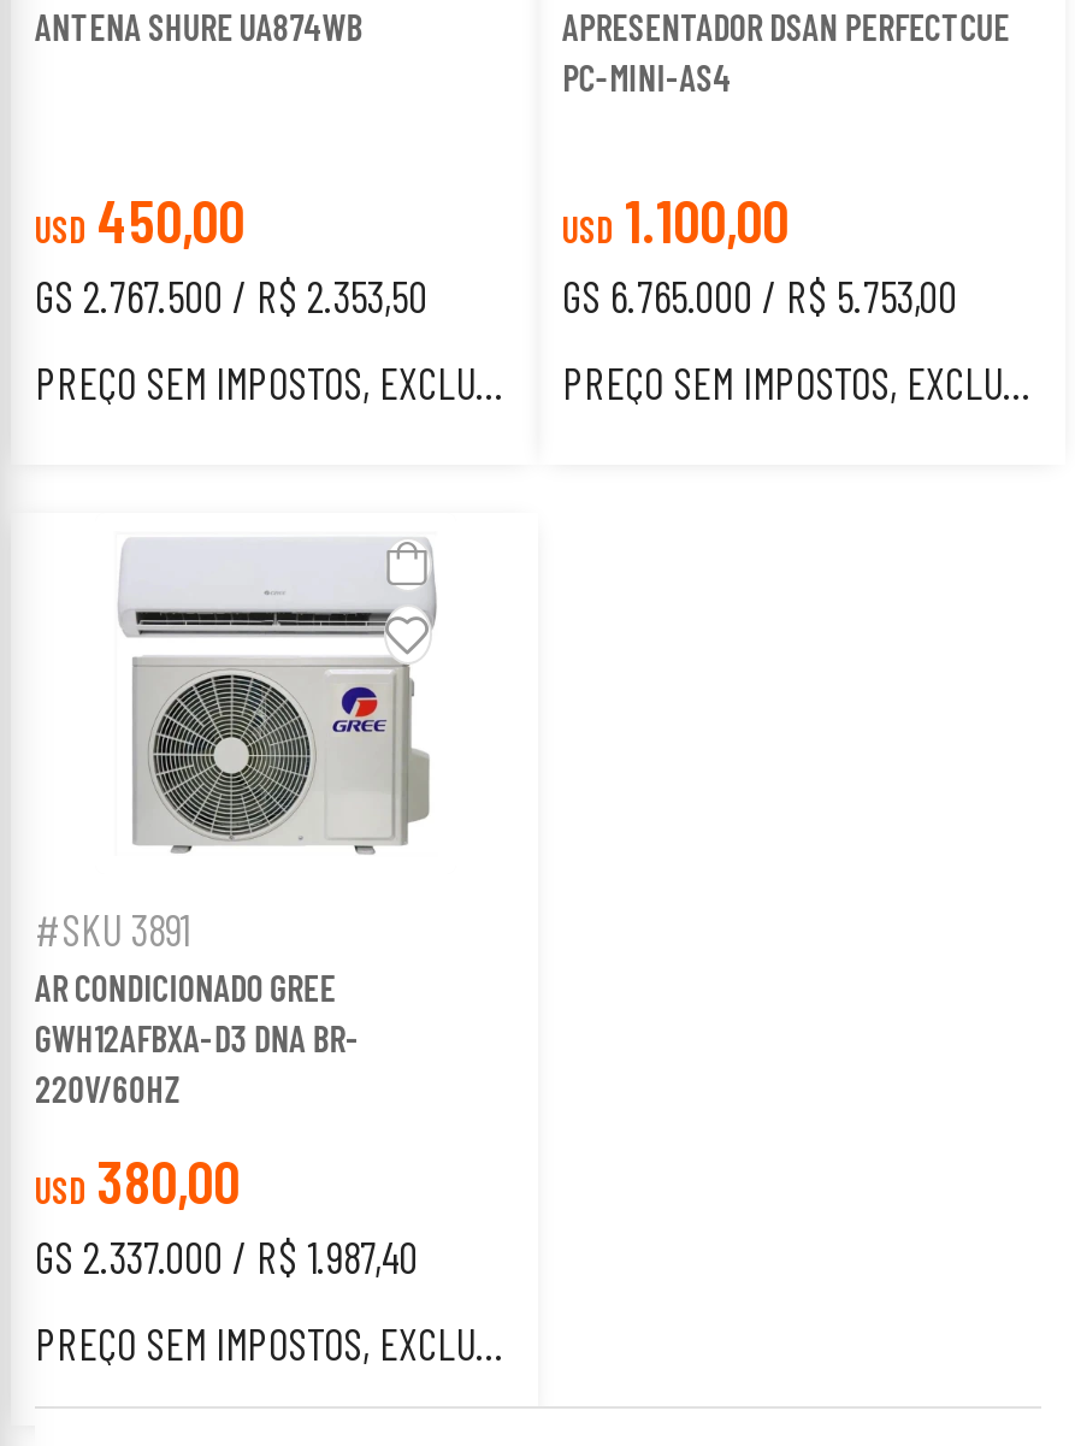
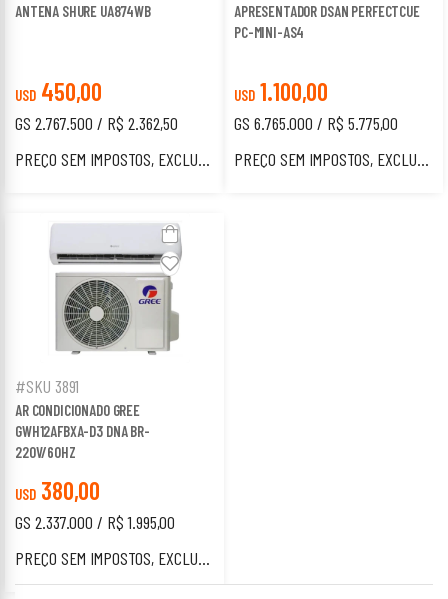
- GS 2.767.500 / R$ 2.353,50
+ GS 2.767.500 / R$ 2.362,50

- GS 6.765.000 / R$ 5.753,00
+ GS 6.765.000 / R$ 5.775,00

- GS 2.337.000 / R$ 1.987,40
+ GS 2.337.000 / R$ 1.995,00
